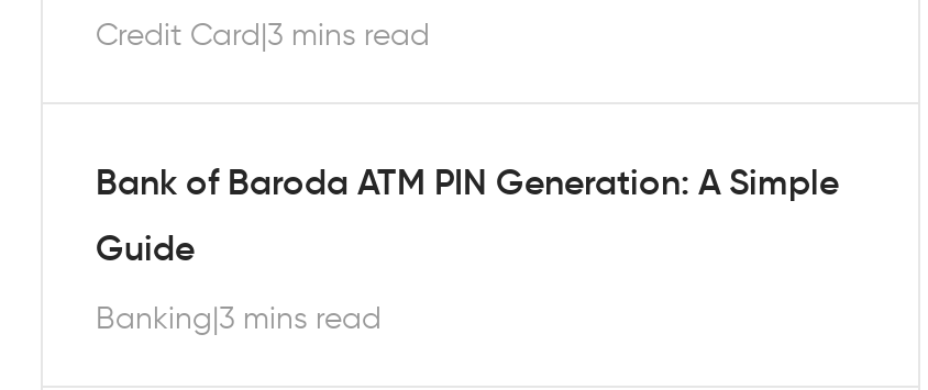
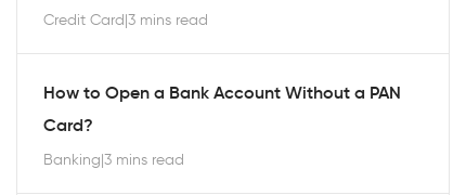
- Bank of Baroda ATM PIN Generation: A Simple
+ How to Open a Bank Account Without a PAN

- Guide
+ Card?
